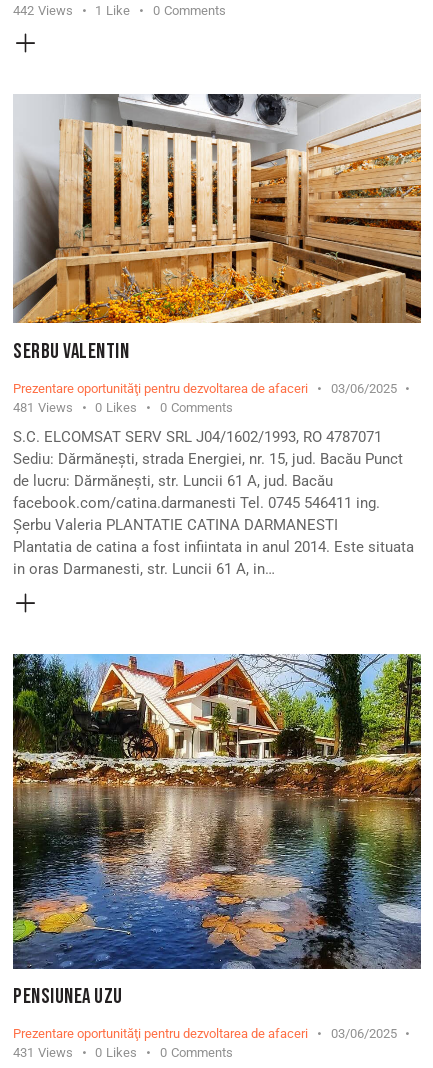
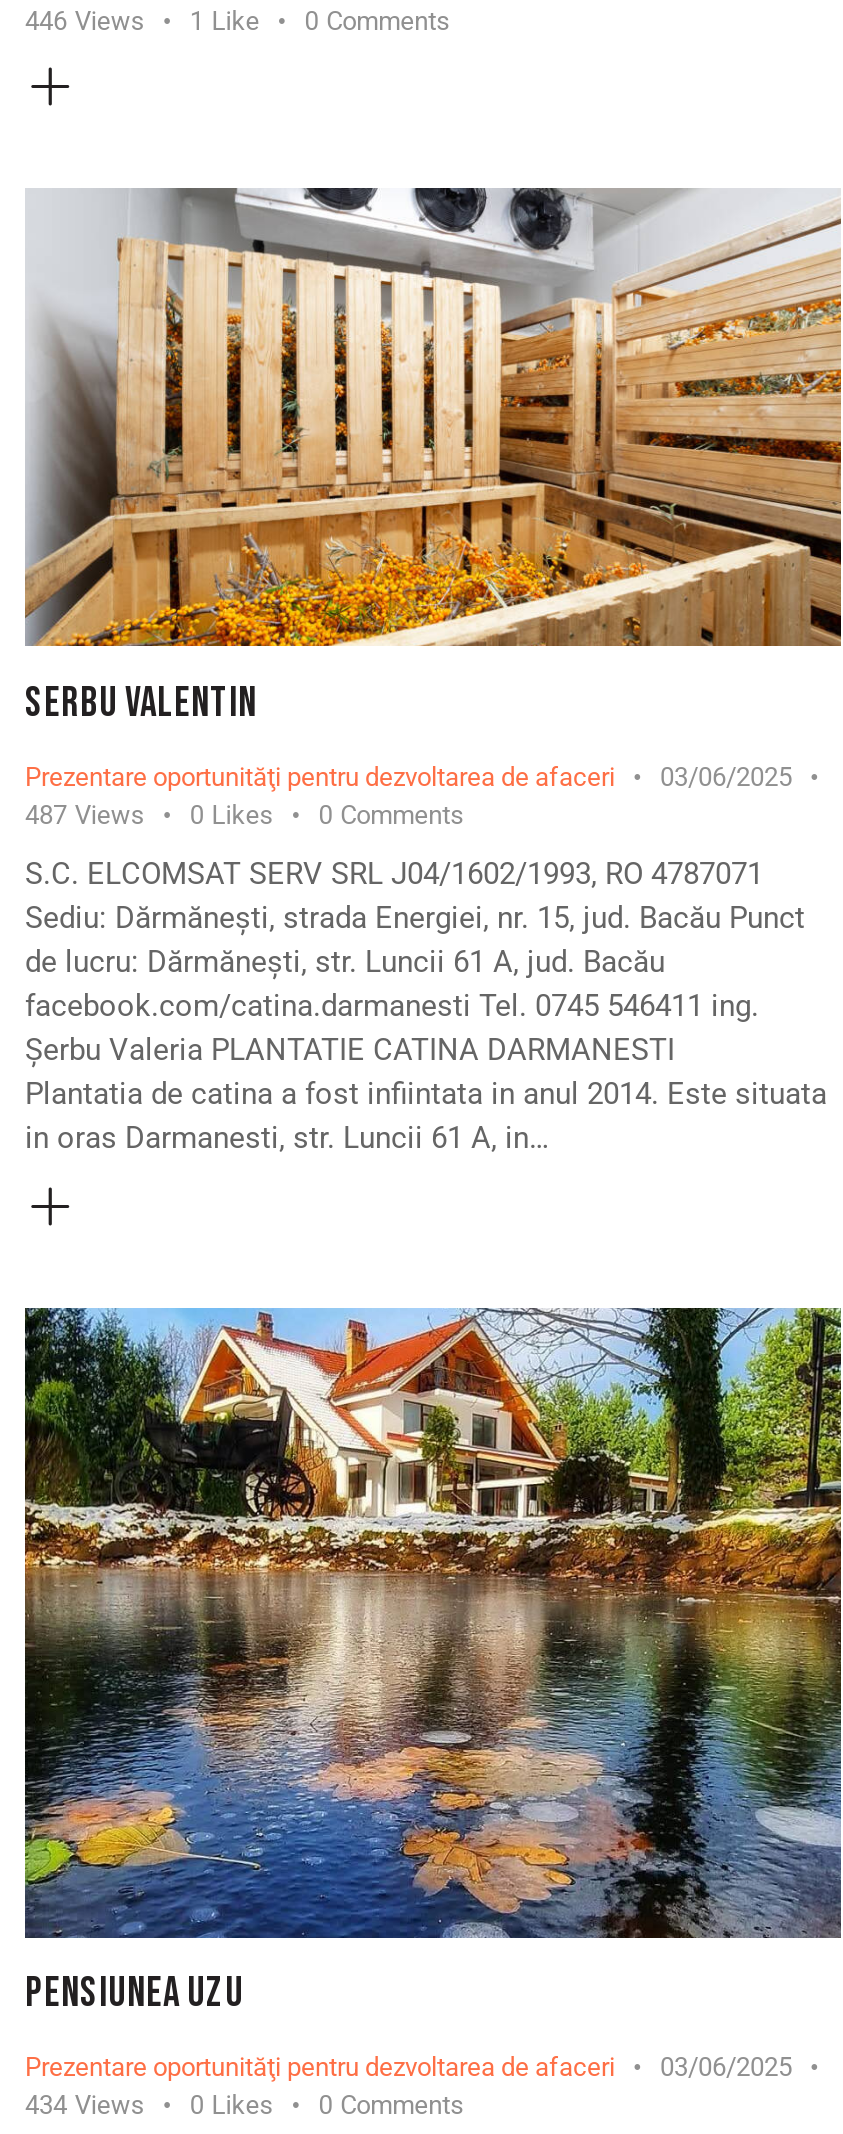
- 442 Views 1 Like 0 Comments
+ 446 Views 1 Like 0 Comments

- 481 Views 0 Likes 0 Comments
+ 487 Views 0 Likes 0 Comments

- 431 Views 0 Likes 0 Comments
+ 434 Views 0 Likes 0 Comments
